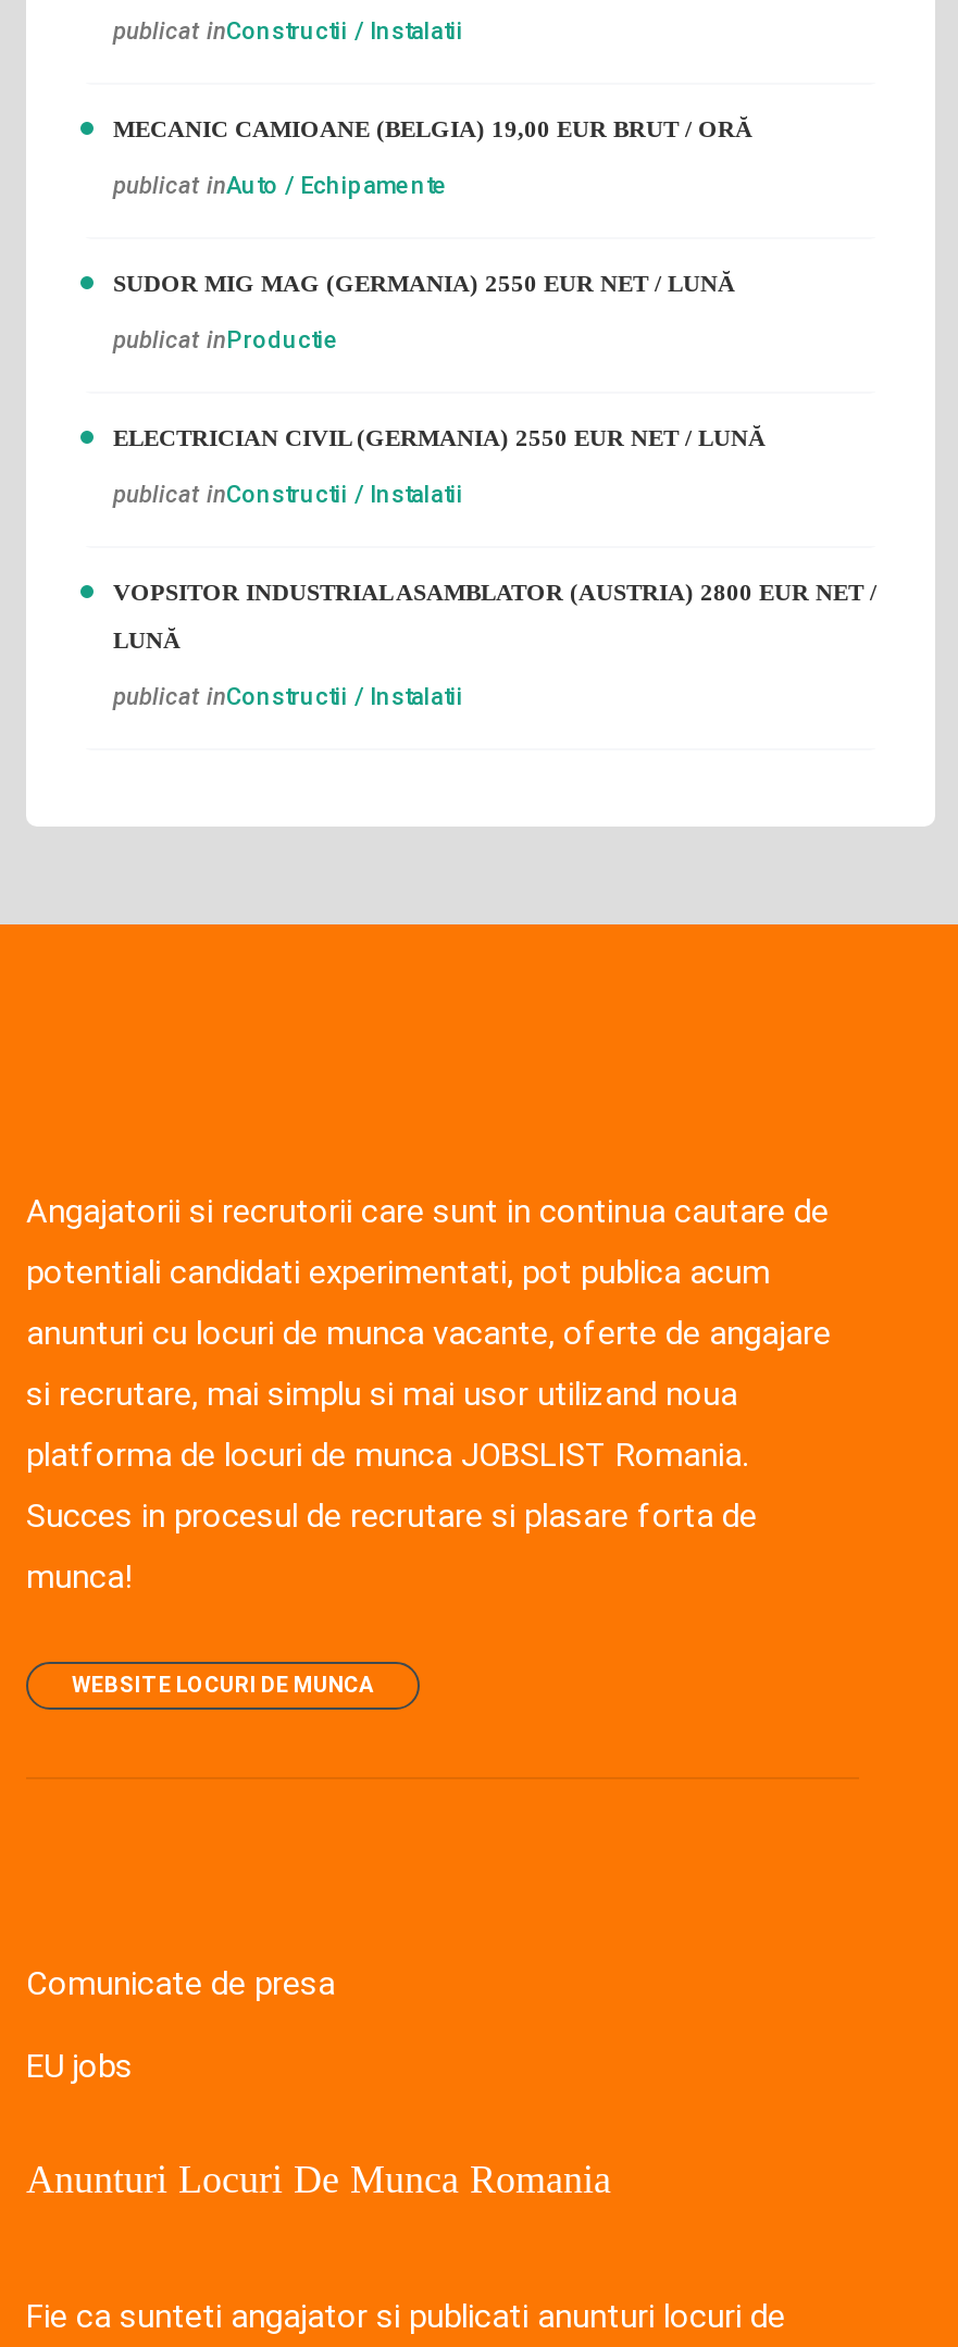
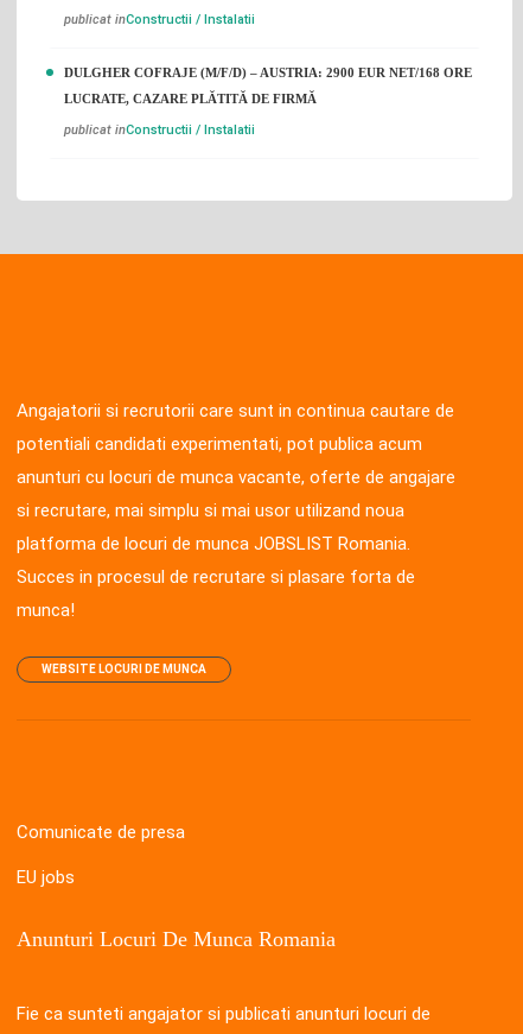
- MECANIC CAMIOANE (BELGIA) 19,00 EUR BRUT / ORĂ
- publicat inAuto / Echipamente
- SUDOR MIG MAG (GERMANIA) 2550 EUR NET / LUNĂ
- publicat inProductie
- ELECTRICIAN CIVIL (GERMANIA) 2550 EUR NET / LUNĂ
- publicat inConstructii / Instalatii
- VOPSITOR INDUSTRIAL ASAMBLATOR (AUSTRIA) 2800 EUR NET /
- LUNĂ
+ DULGHER COFRAJE (M/F/D) – AUSTRIA: 2900 EUR NET/168 ORE
+ LUCRATE, CAZARE PLĂTITĂ DE FIRMĂ
